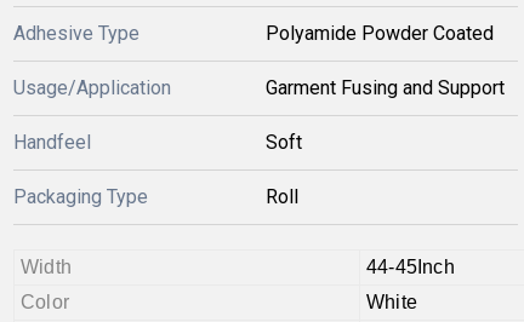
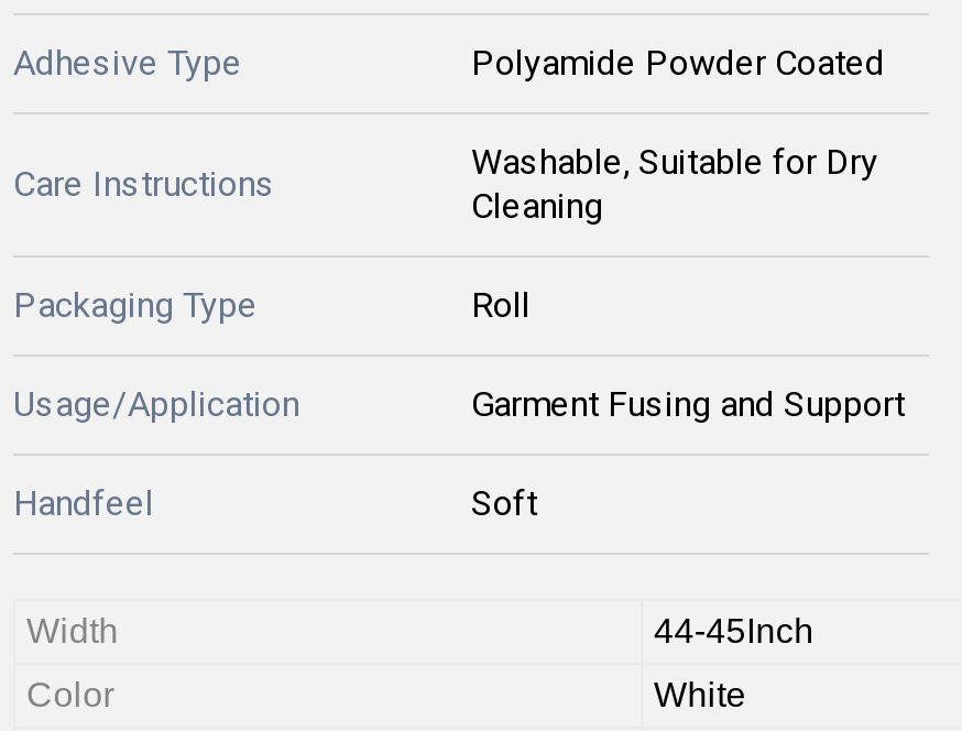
+ Care Instructions

+ Washable, Suitable for Dry
+ Cleaning

moved down: Usage/Application | Garment Fusing and Support | Handfeel | Soft

moved up: Packaging Type | Roll
